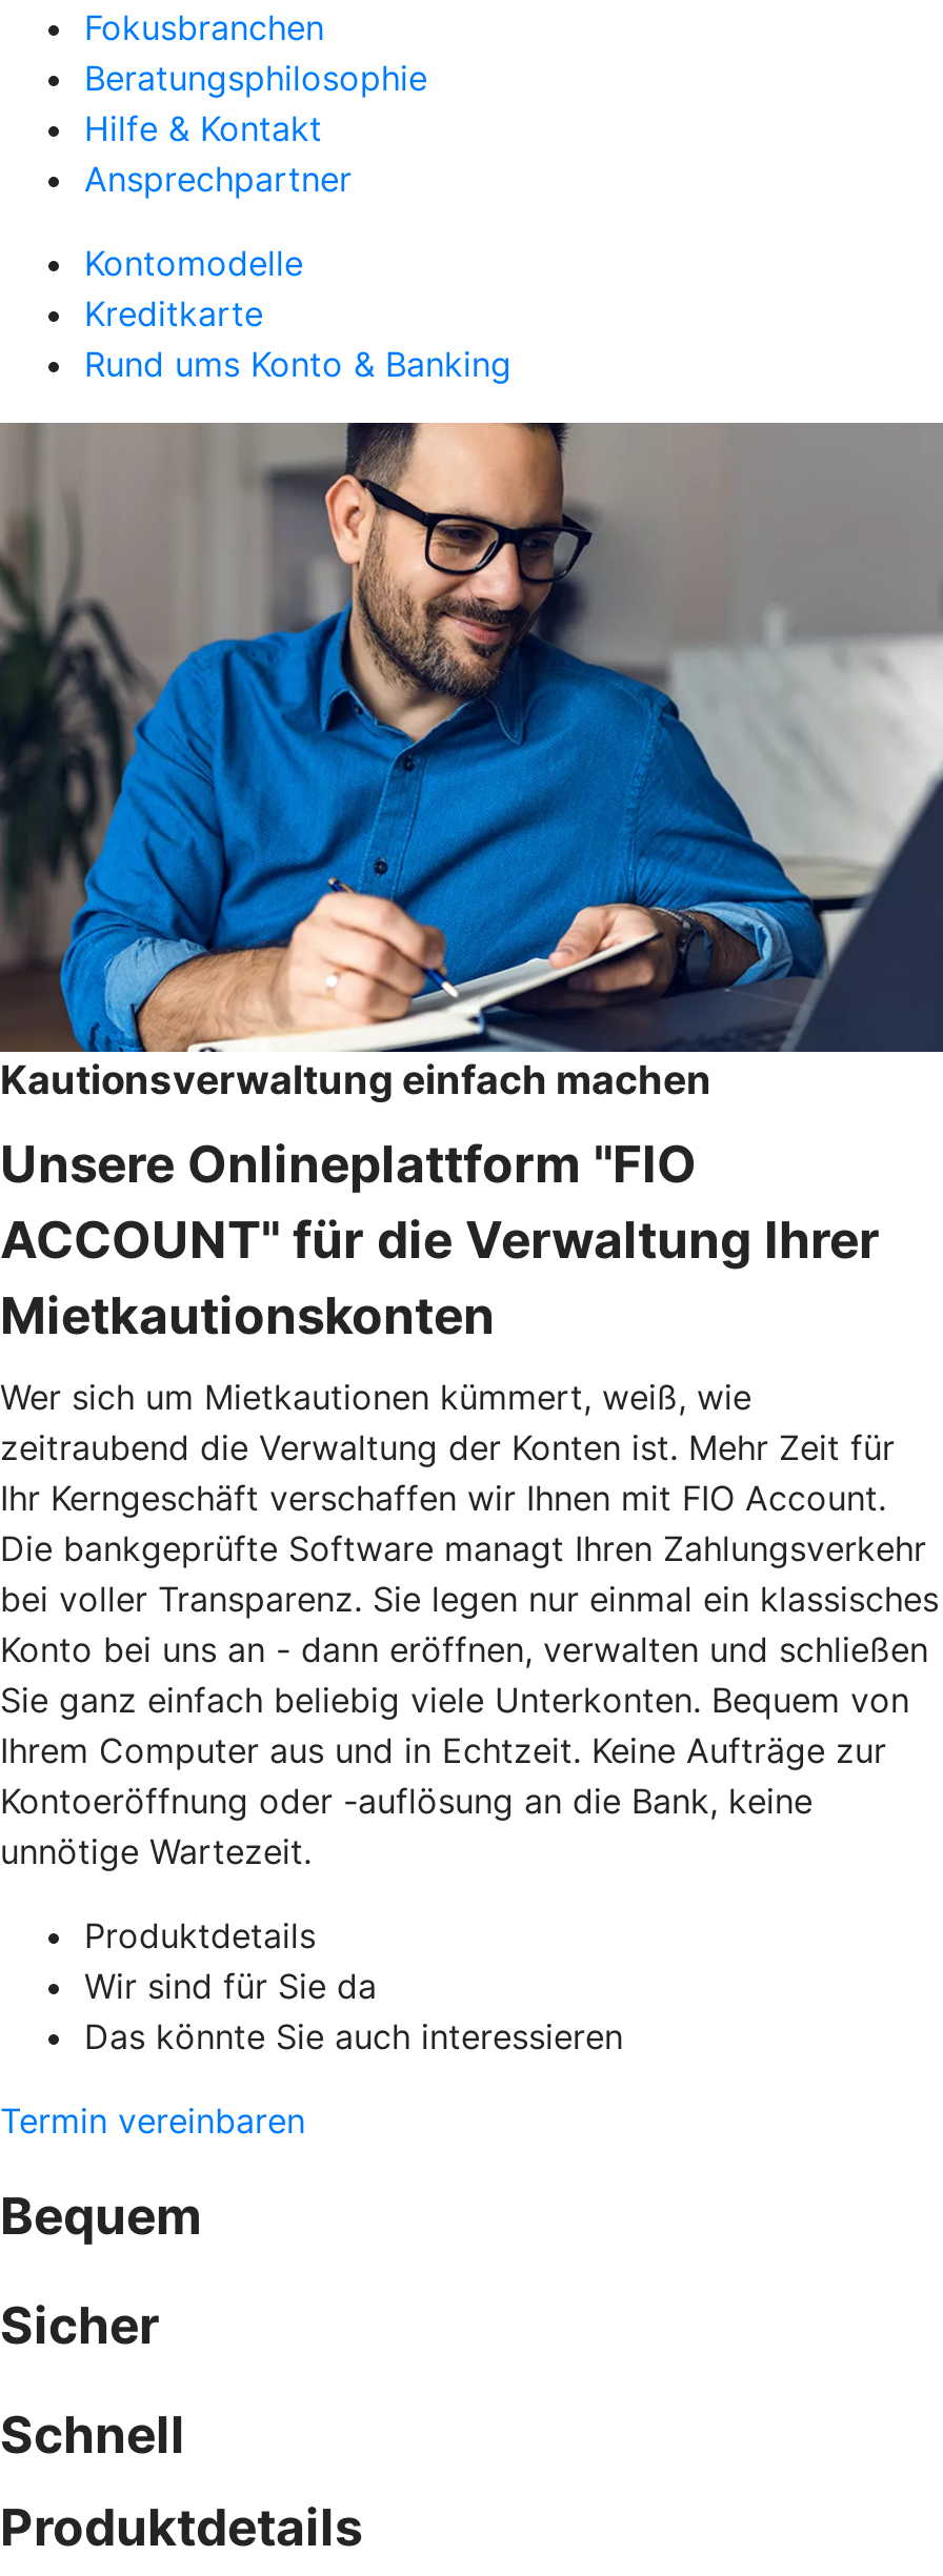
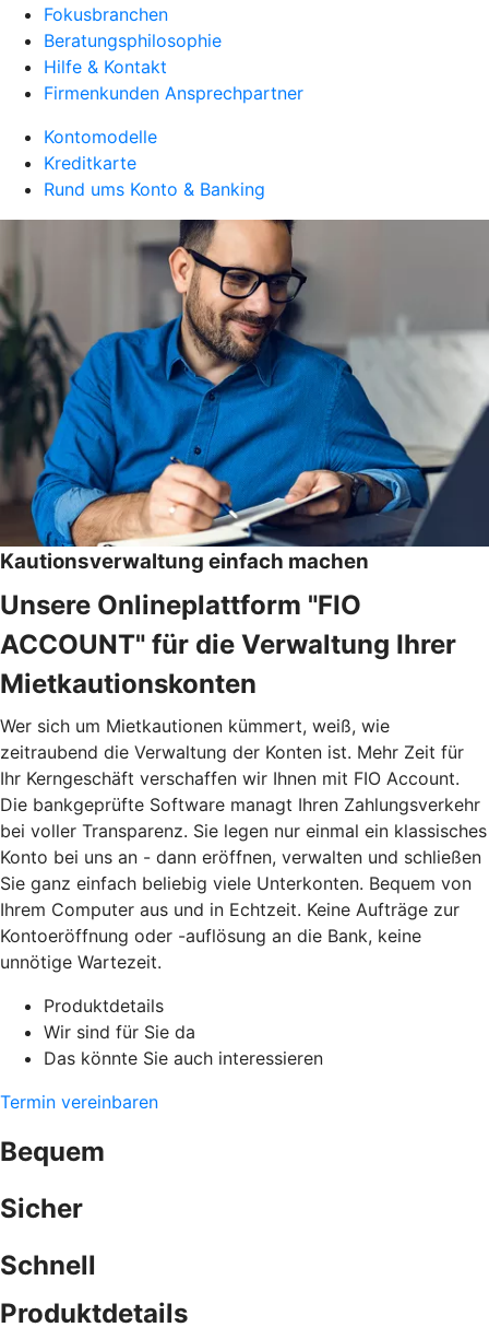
- Ansprechpartner
+ Firmenkunden Ansprechpartner
